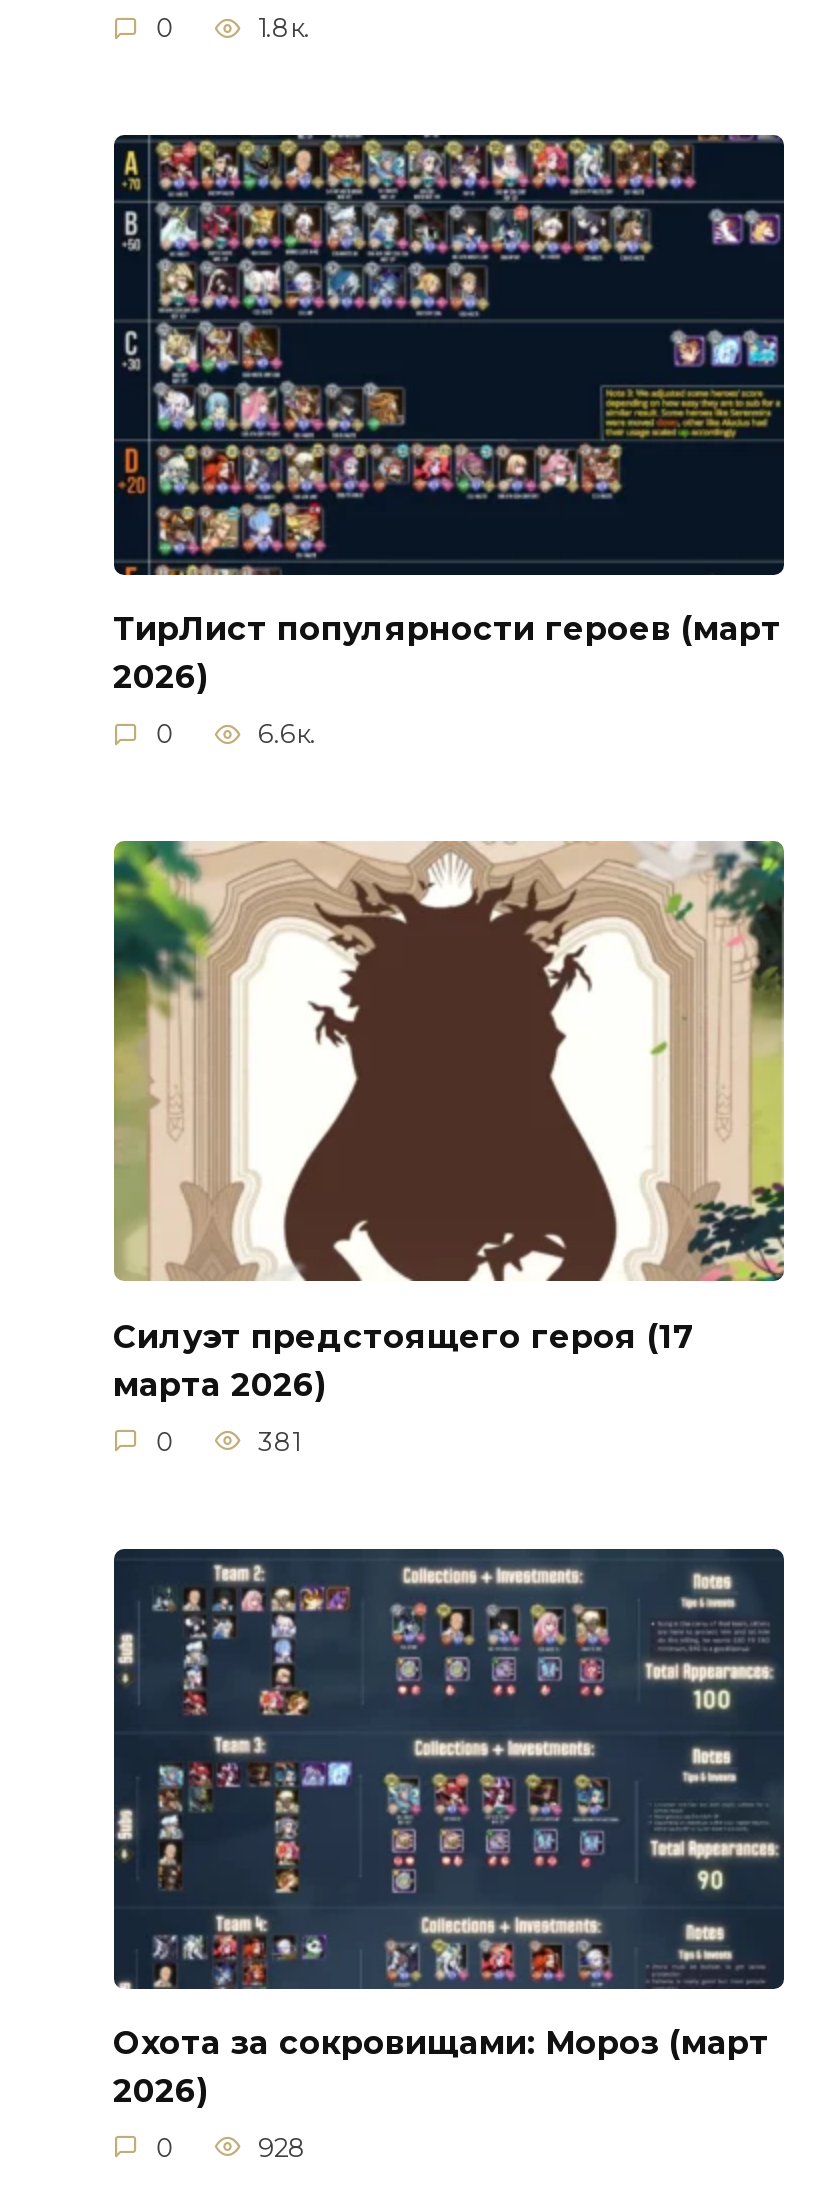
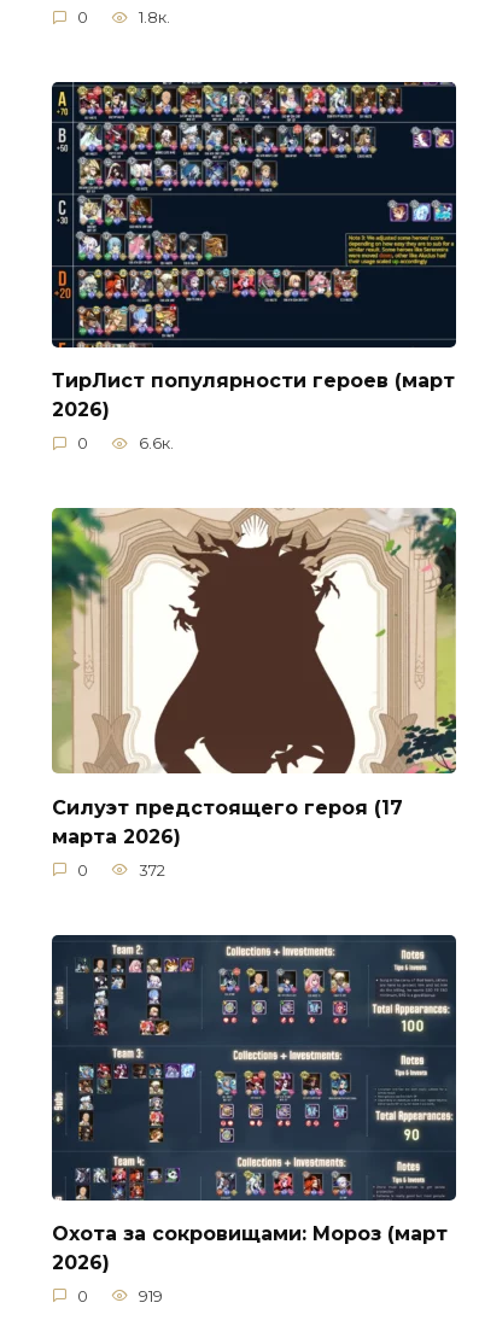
- 381
+ 372

- 928
+ 919
